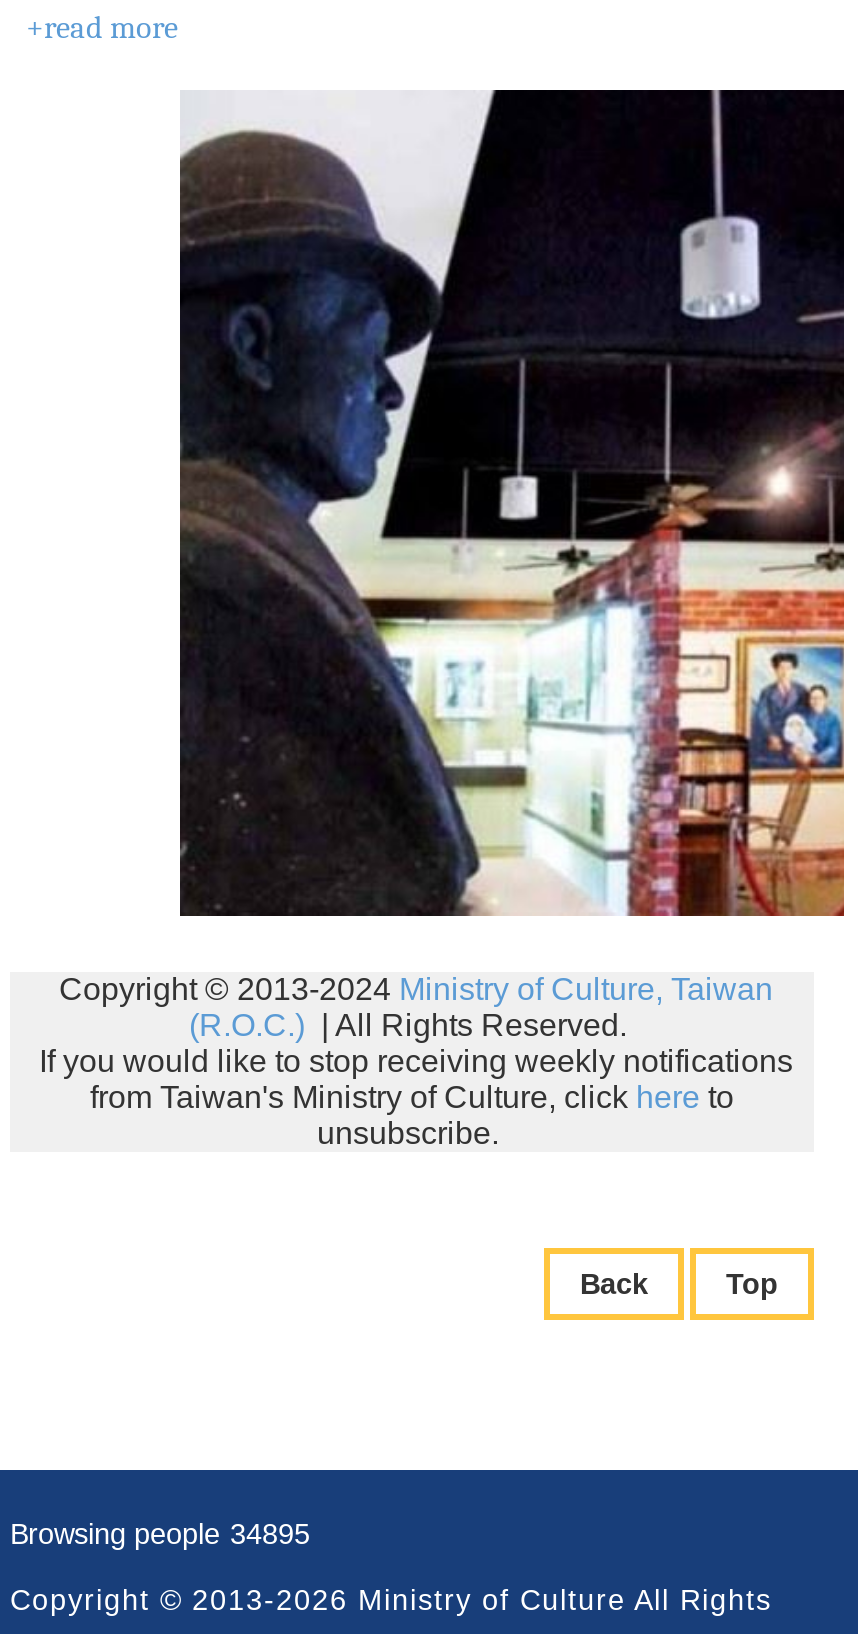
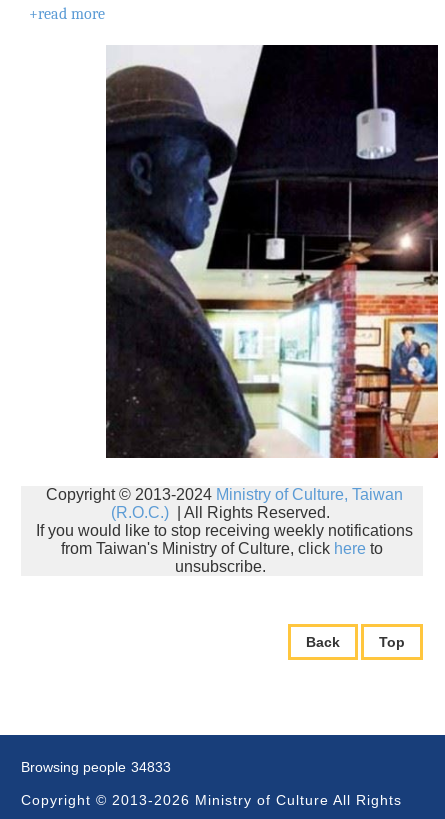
- Browsing people 34895
+ Browsing people 34833
